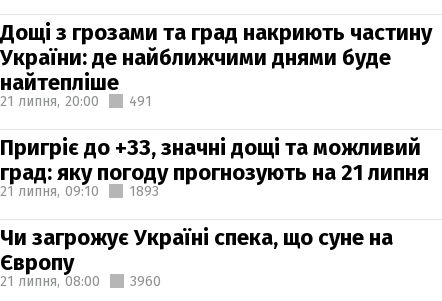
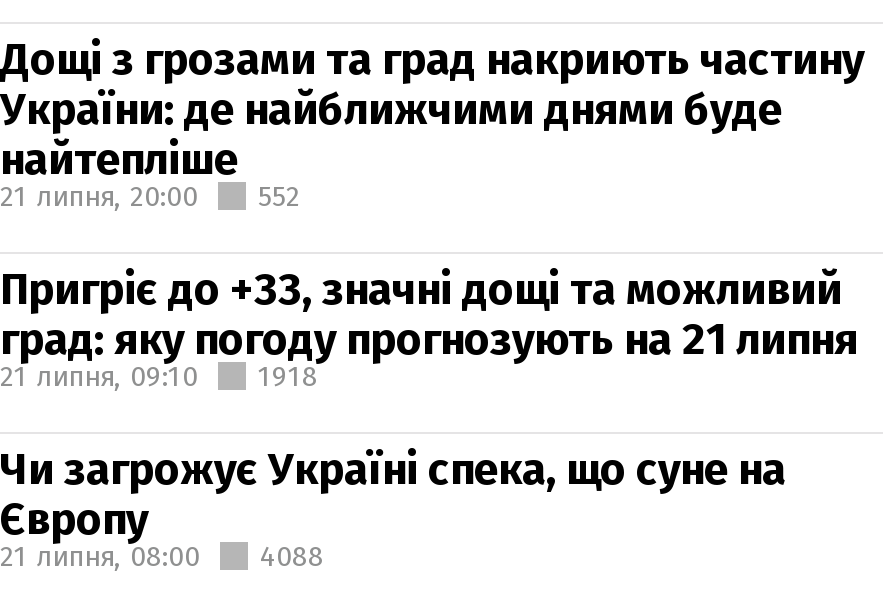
- 21 липня, 20:00 491
+ 21 липня, 20:00 552

- 1893
+ 1918

- 21 липня, 08:00 3960
+ 21 липня, 08:00 4088
